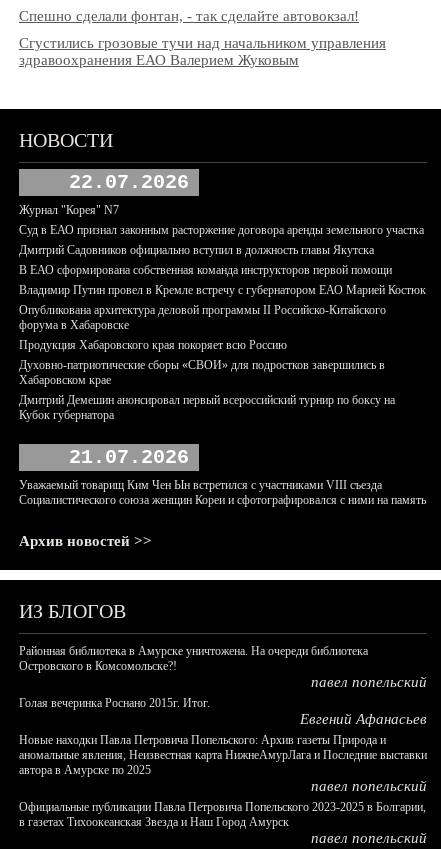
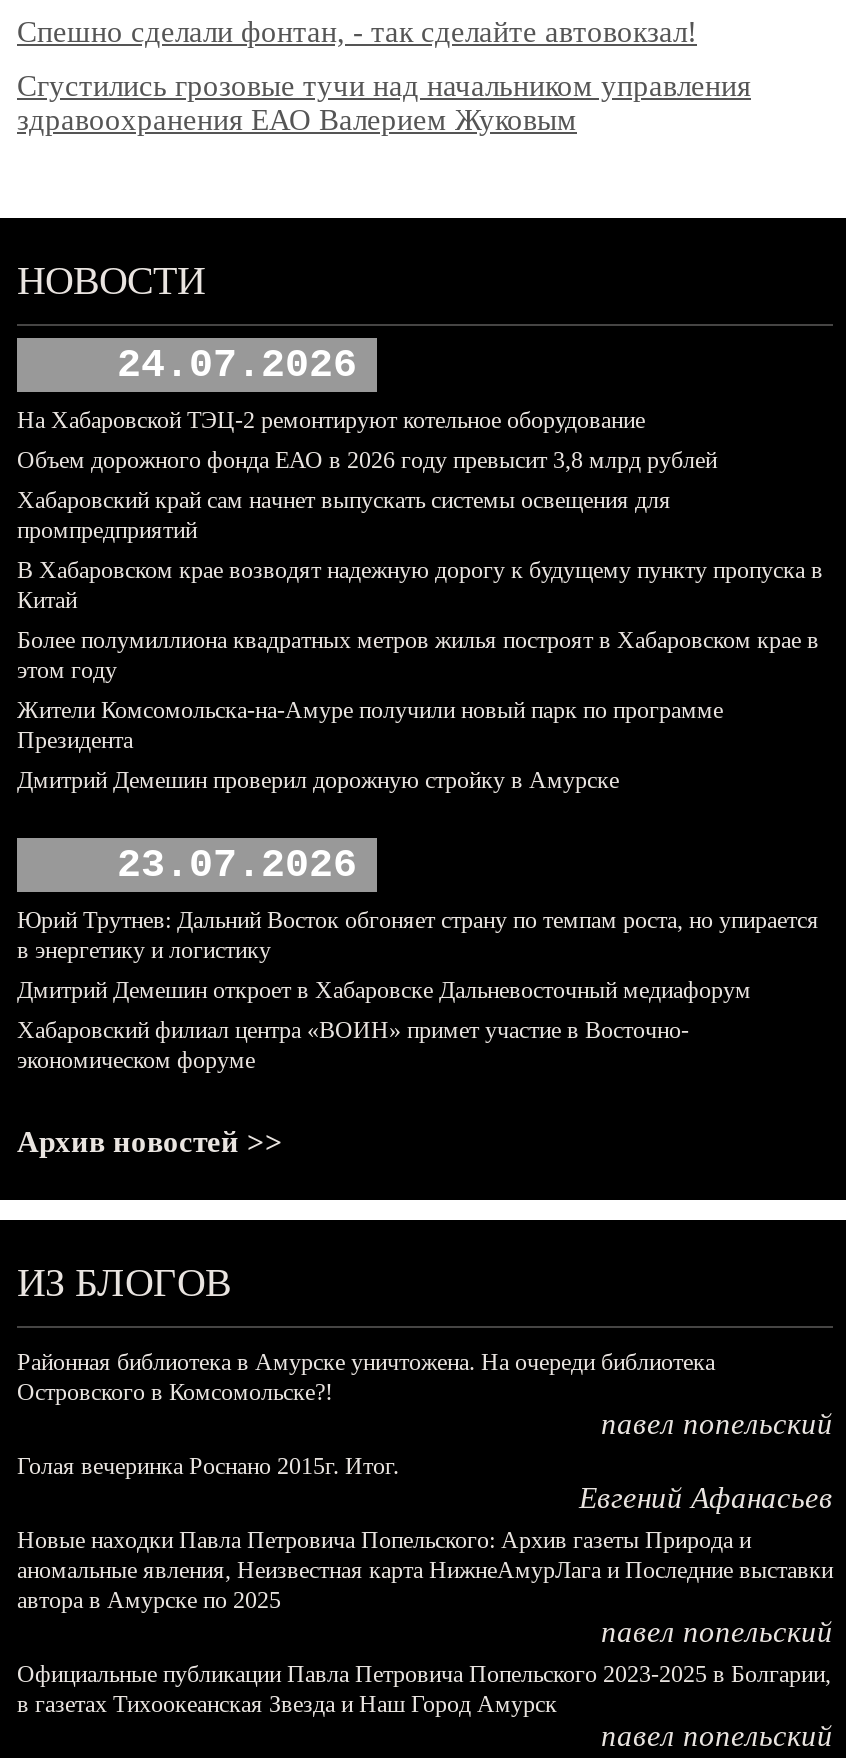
- 22.07.2026
- Журнал "Корея" N7
- Суд в ЕАО признал законным расторжение договора аренды земельного участка
- Дмитрий Садовников официально вступил в должность главы Якутска
- В ЕАО сформирована собственная команда инструкторов первой помощи
- Владимир Путин провел в Кремле встречу с губернатором ЕАО Марией Костюк
- Опубликована архитектура деловой программы II Российско-Китайского
- форума в Хабаровске
- Продукция Хабаровского края покоряет всю Россию
- Духовно-патриотические сборы «СВОИ» для подростков завершились в
- Хабаровском крае
- Дмитрий Демешин анонсировал первый всероссийский турнир по боксу на
- Кубок губернатора
+ 24.07.2026
+ На Хабаровской ТЭЦ-2 ремонтируют котельное оборудование
+ Объем дорожного фонда ЕАО в 2026 году превысит 3,8 млрд рублей
+ Хабаровский край сам начнет выпускать системы освещения для
+ промпредприятий
+ В Хабаровском крае возводят надежную дорогу к будущему пункту пропуска в
+ Китай
+ Более полумиллиона квадратных метров жилья построят в Хабаровском крае в
+ этом году
+ Жители Комсомольска-на-Амуре получили новый парк по программе
+ Президента
+ Дмитрий Демешин проверил дорожную стройку в Амурске

- 21.07.2026
- Уважаемый товарищ Ким Чен Ын встретился с участниками VIII съезда
- Социалистического союза женщин Кореи и сфотографировался с ними на память
+ 23.07.2026
+ Юрий Трутнев: Дальний Восток обгоняет страну по темпам роста, но упирается
+ в энергетику и логистику
+ Дмитрий Демешин откроет в Хабаровске Дальневосточный медиафорум
+ Хабаровский филиал центра «ВОИН» примет участие в Восточно-
+ экономическом форуме
